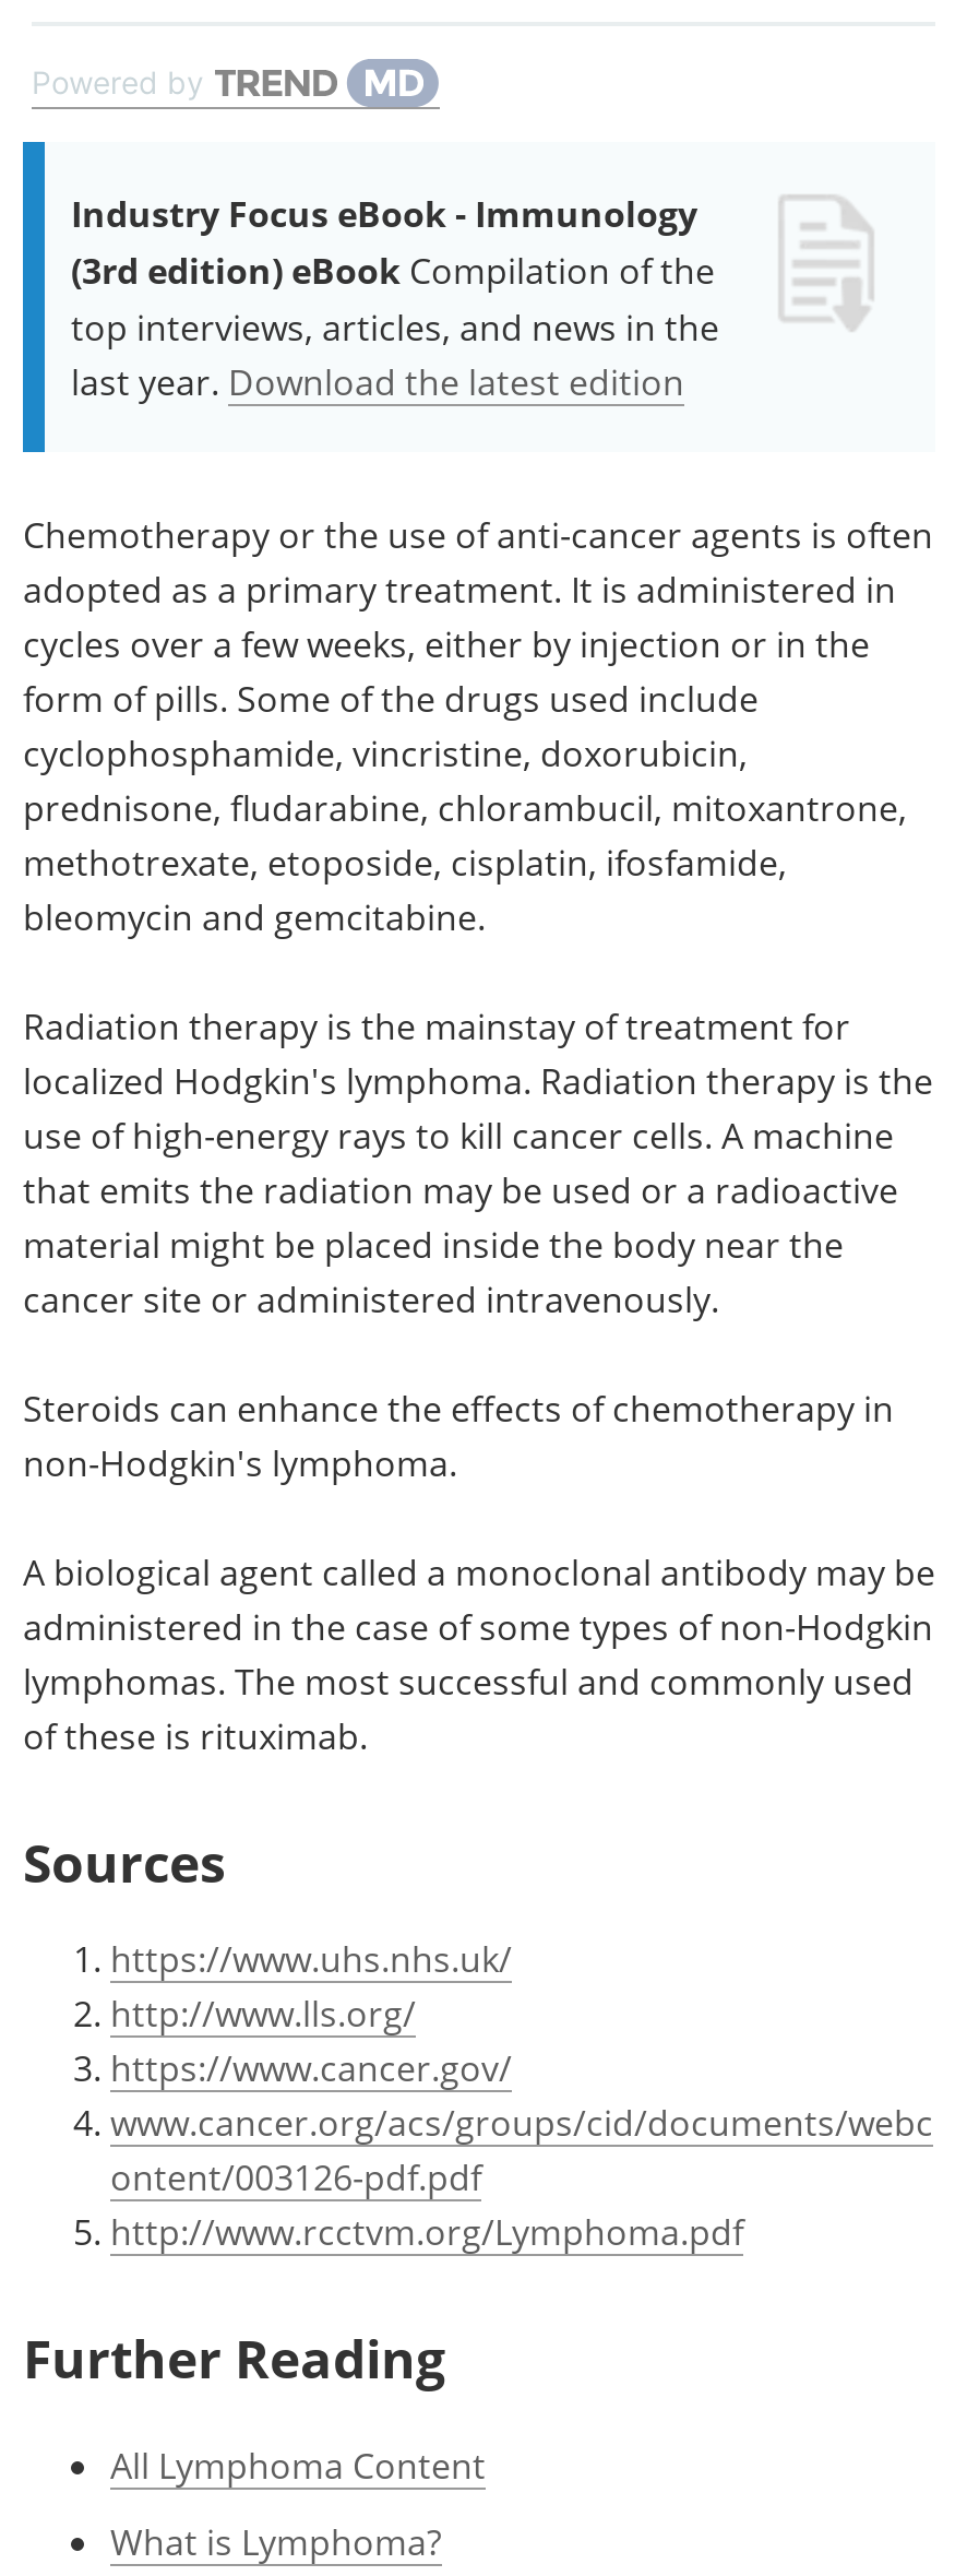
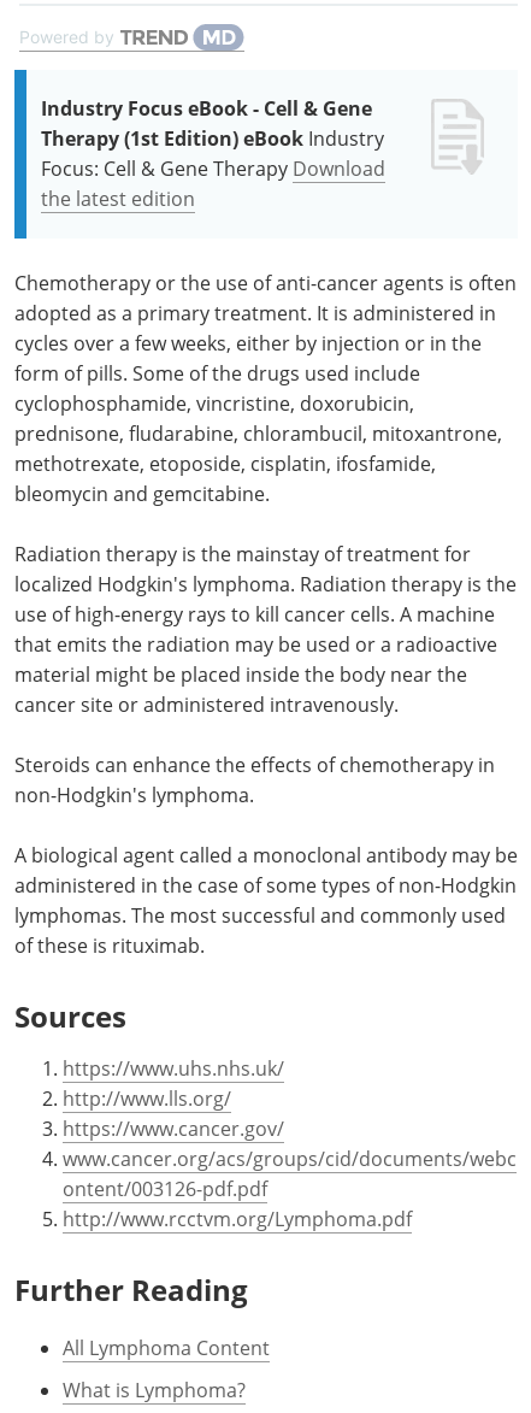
- Industry Focus eBook - Immunology
- (3rd edition) eBook Compilation of the
- top interviews, articles, and news in the
- last year. Download the latest edition
+ Industry Focus eBook - Cell & Gene
+ Therapy (1st Edition) eBook Industry
+ Focus: Cell & Gene Therapy Download
+ the latest edition
